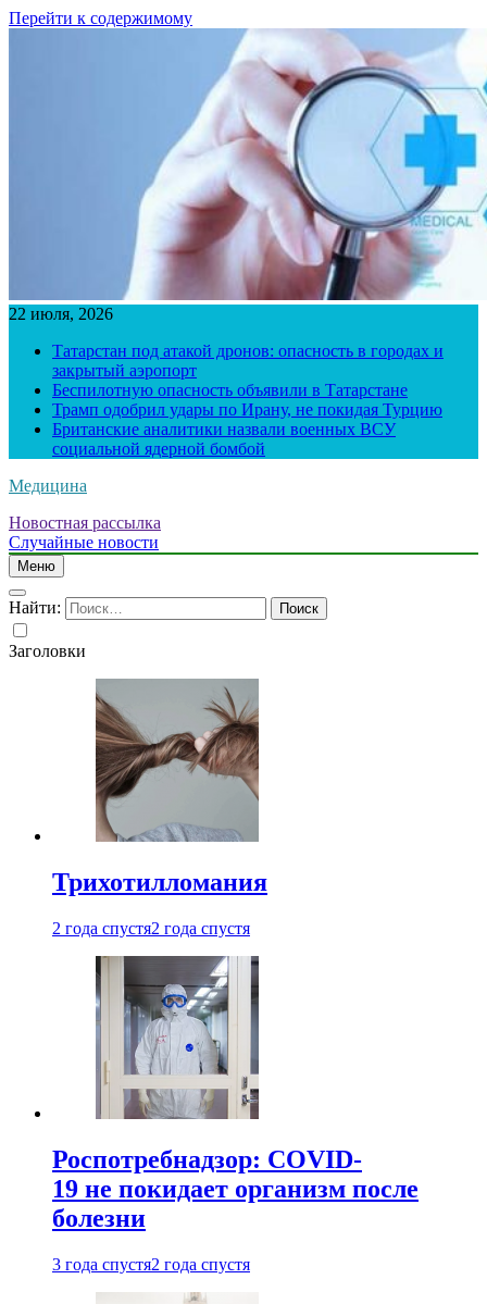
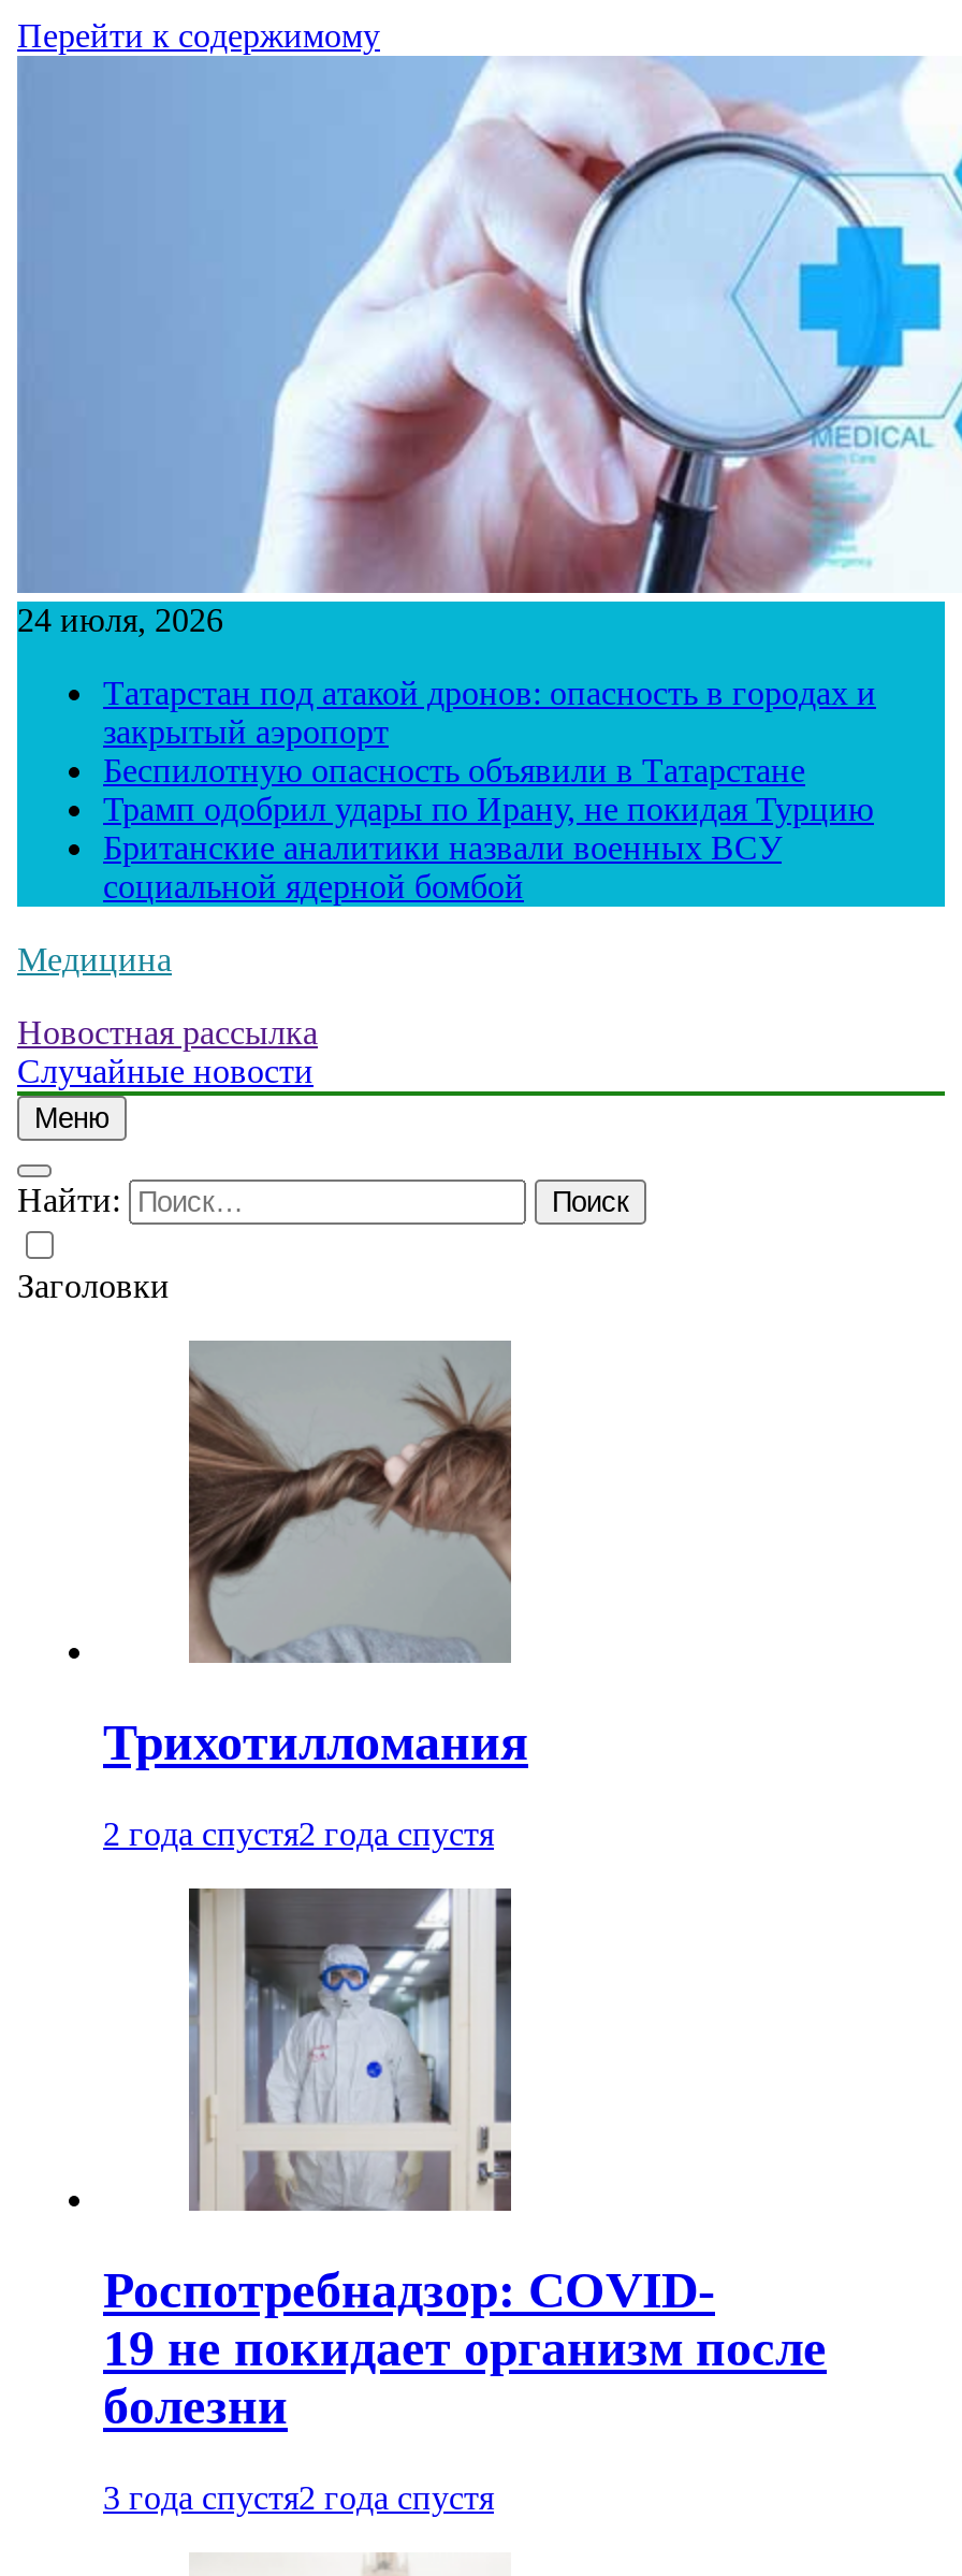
- 22 июля, 2026
+ 24 июля, 2026
